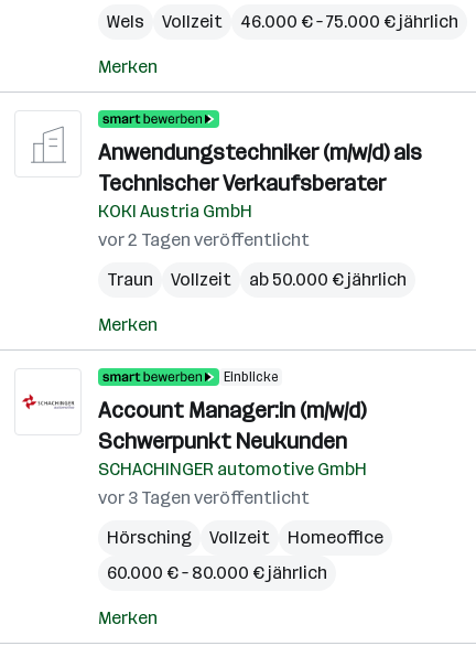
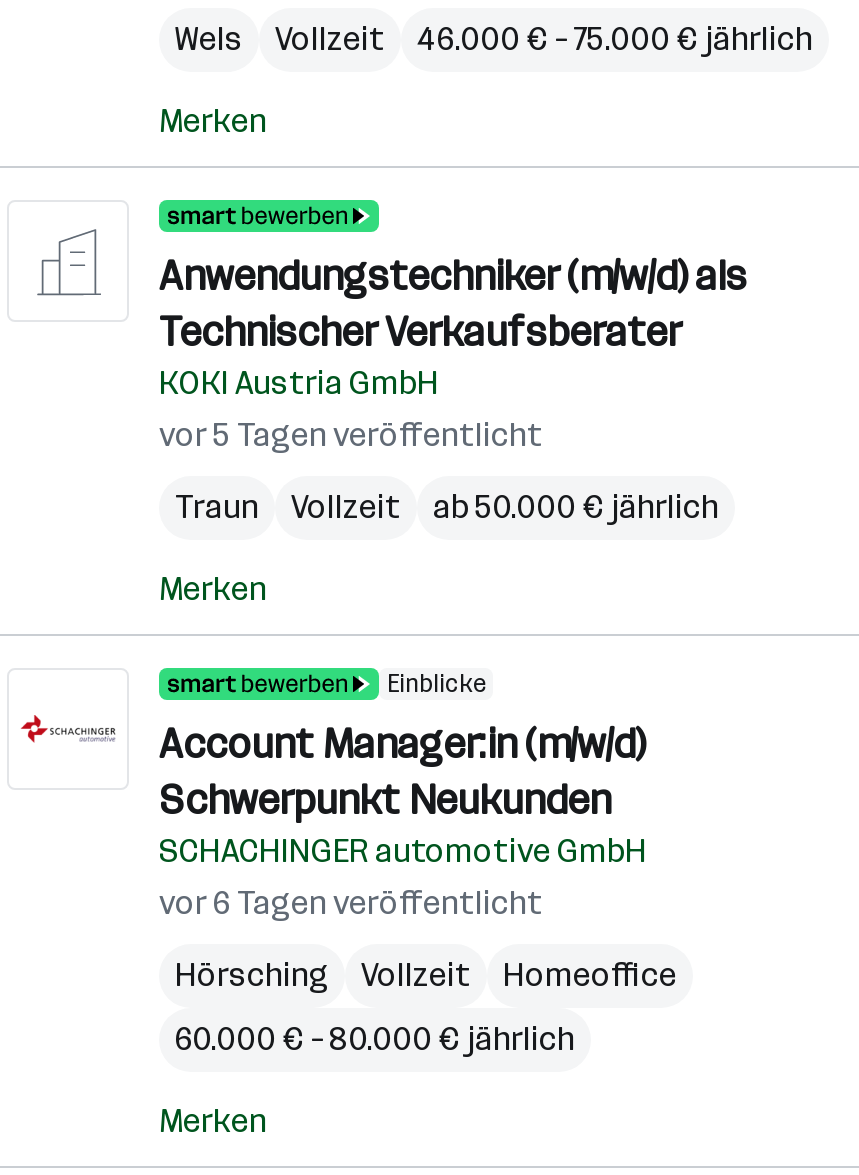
- vor 2 Tagen veröffentlicht
+ vor 5 Tagen veröffentlicht

- vor 3 Tagen veröffentlicht
+ vor 6 Tagen veröffentlicht
